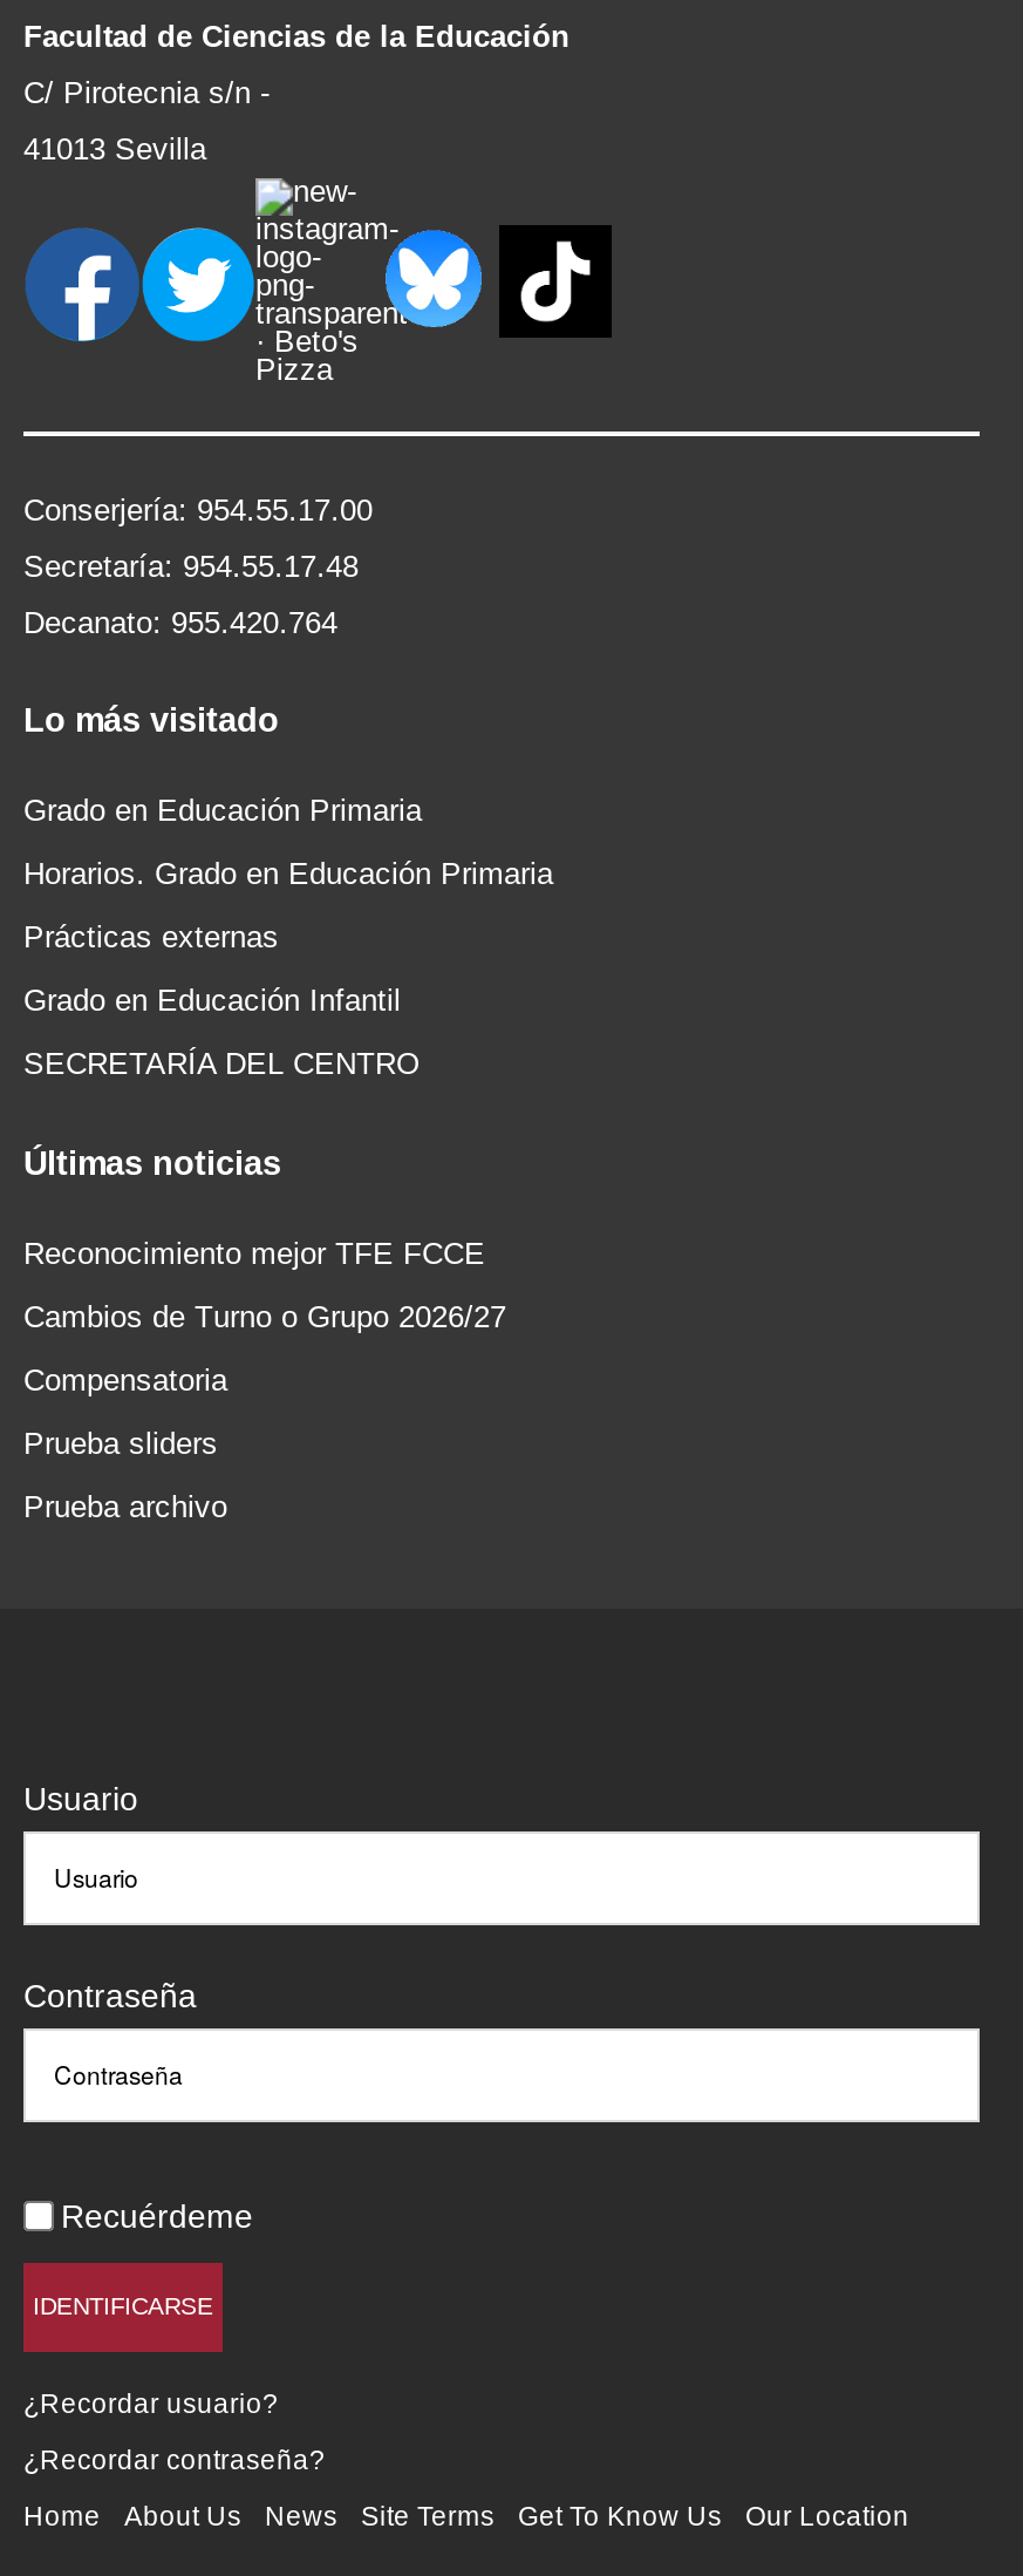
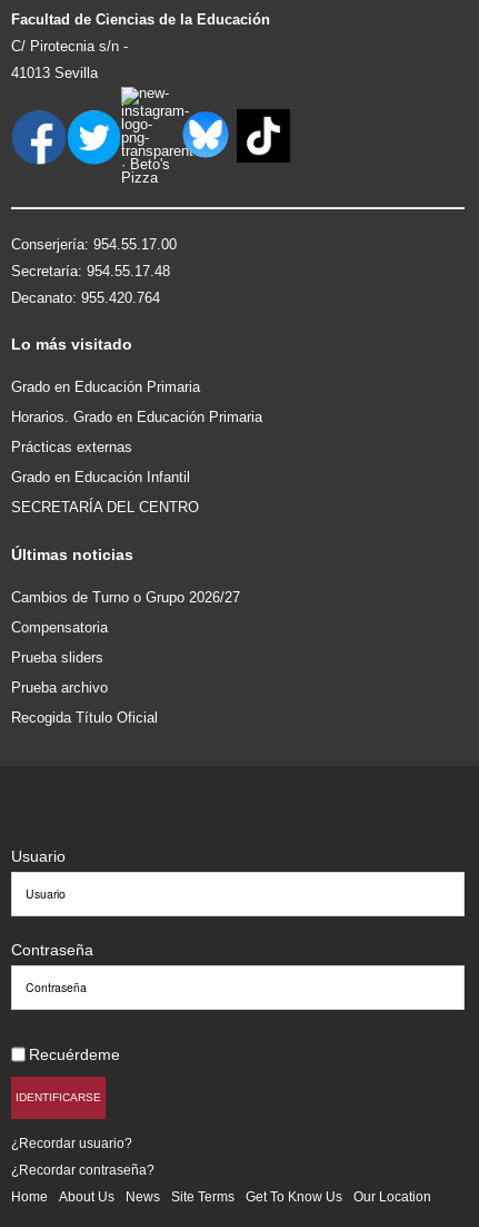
- Reconocimiento mejor TFE FCCE

moved up: Cambios de Turno o Grupo 2026/27 | Compensatoria | Prueba sliders | Prueba archivo

+ Recogida Título Oficial
